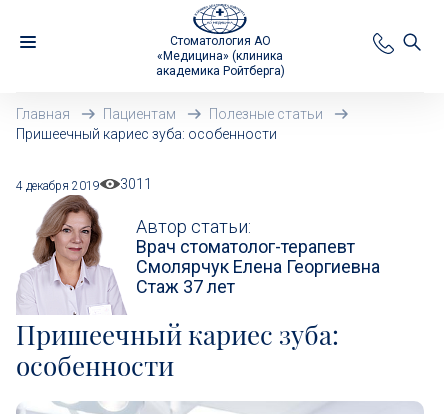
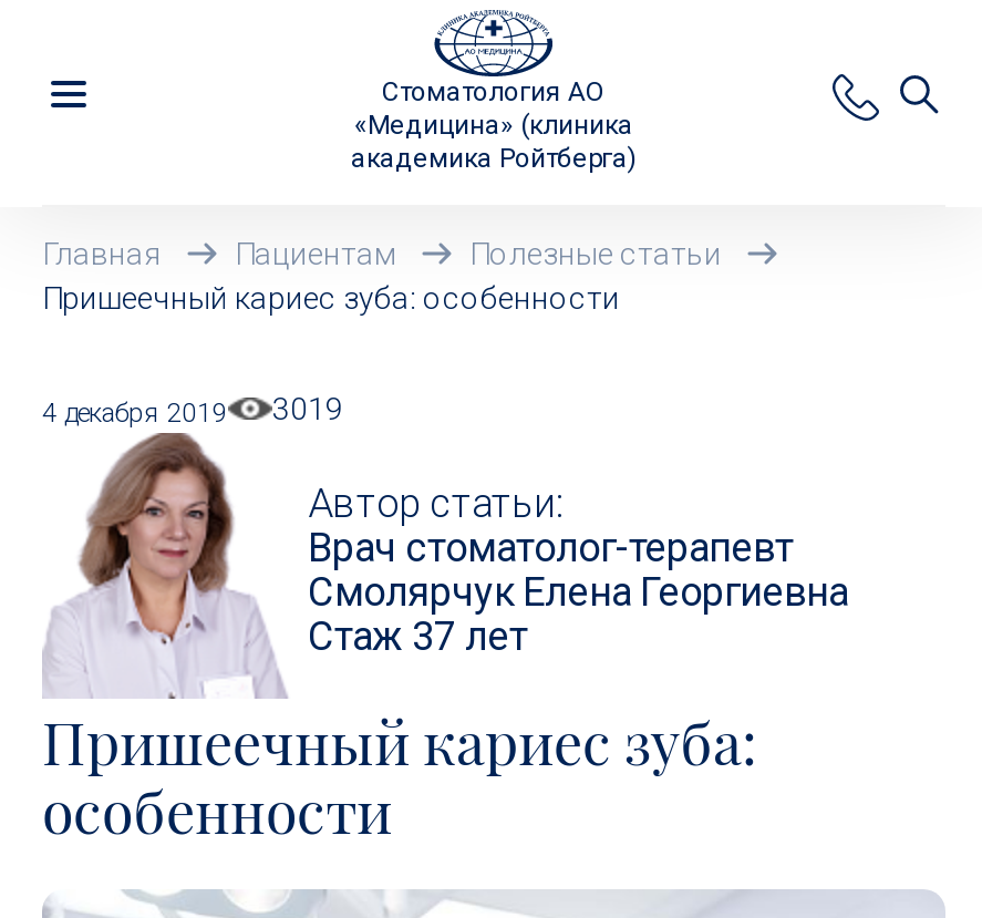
- 4 декабря 2019 3011
+ 4 декабря 2019 3019
